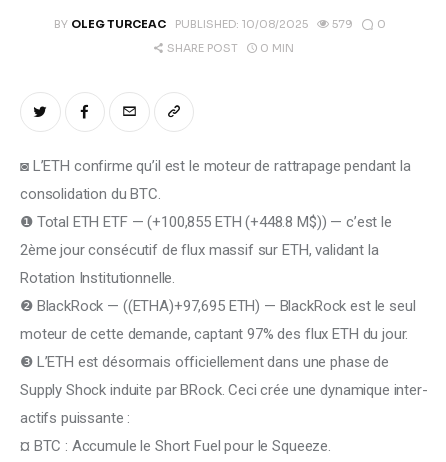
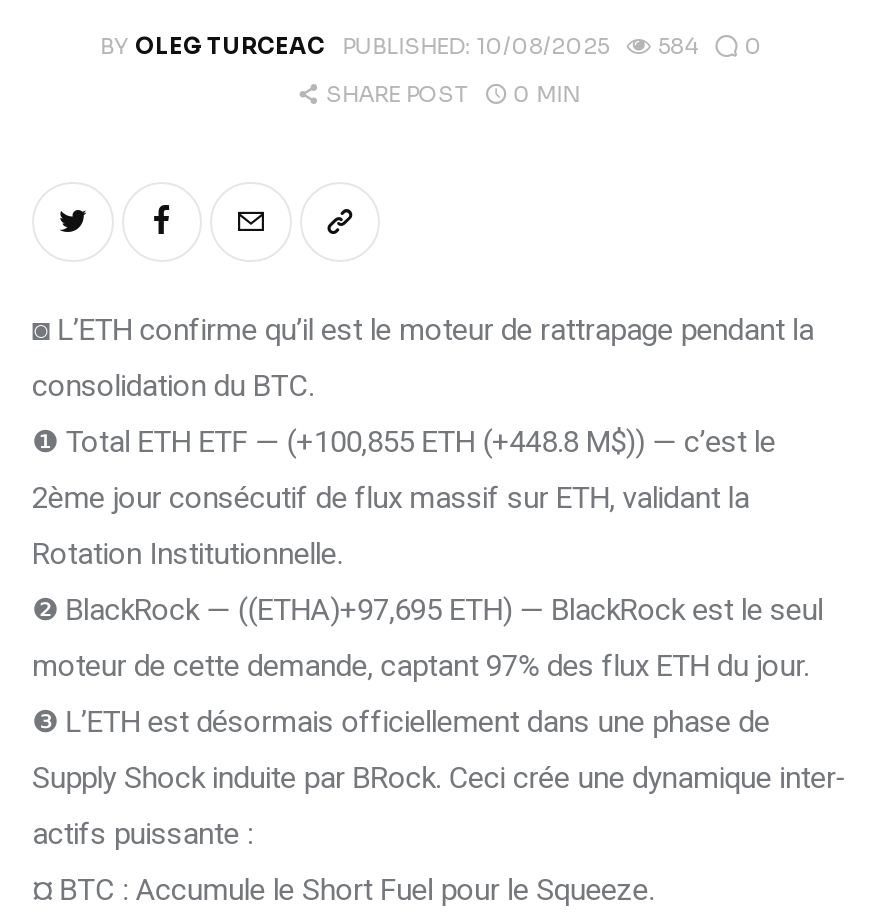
- 579
+ 584
